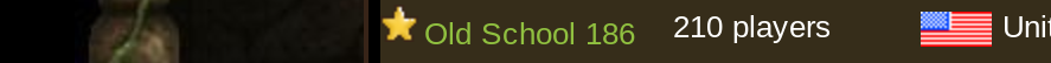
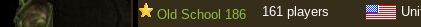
- Old School 186 210 players
+ Old School 186 161 players
